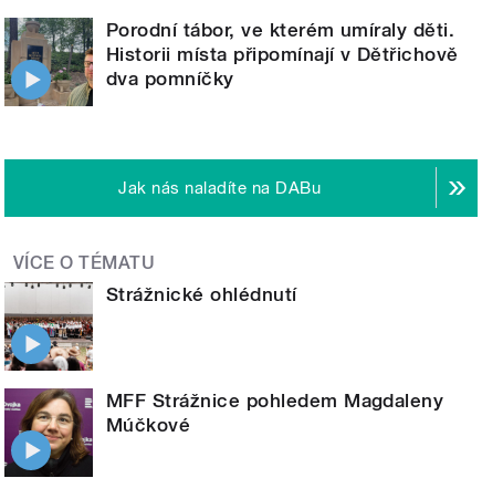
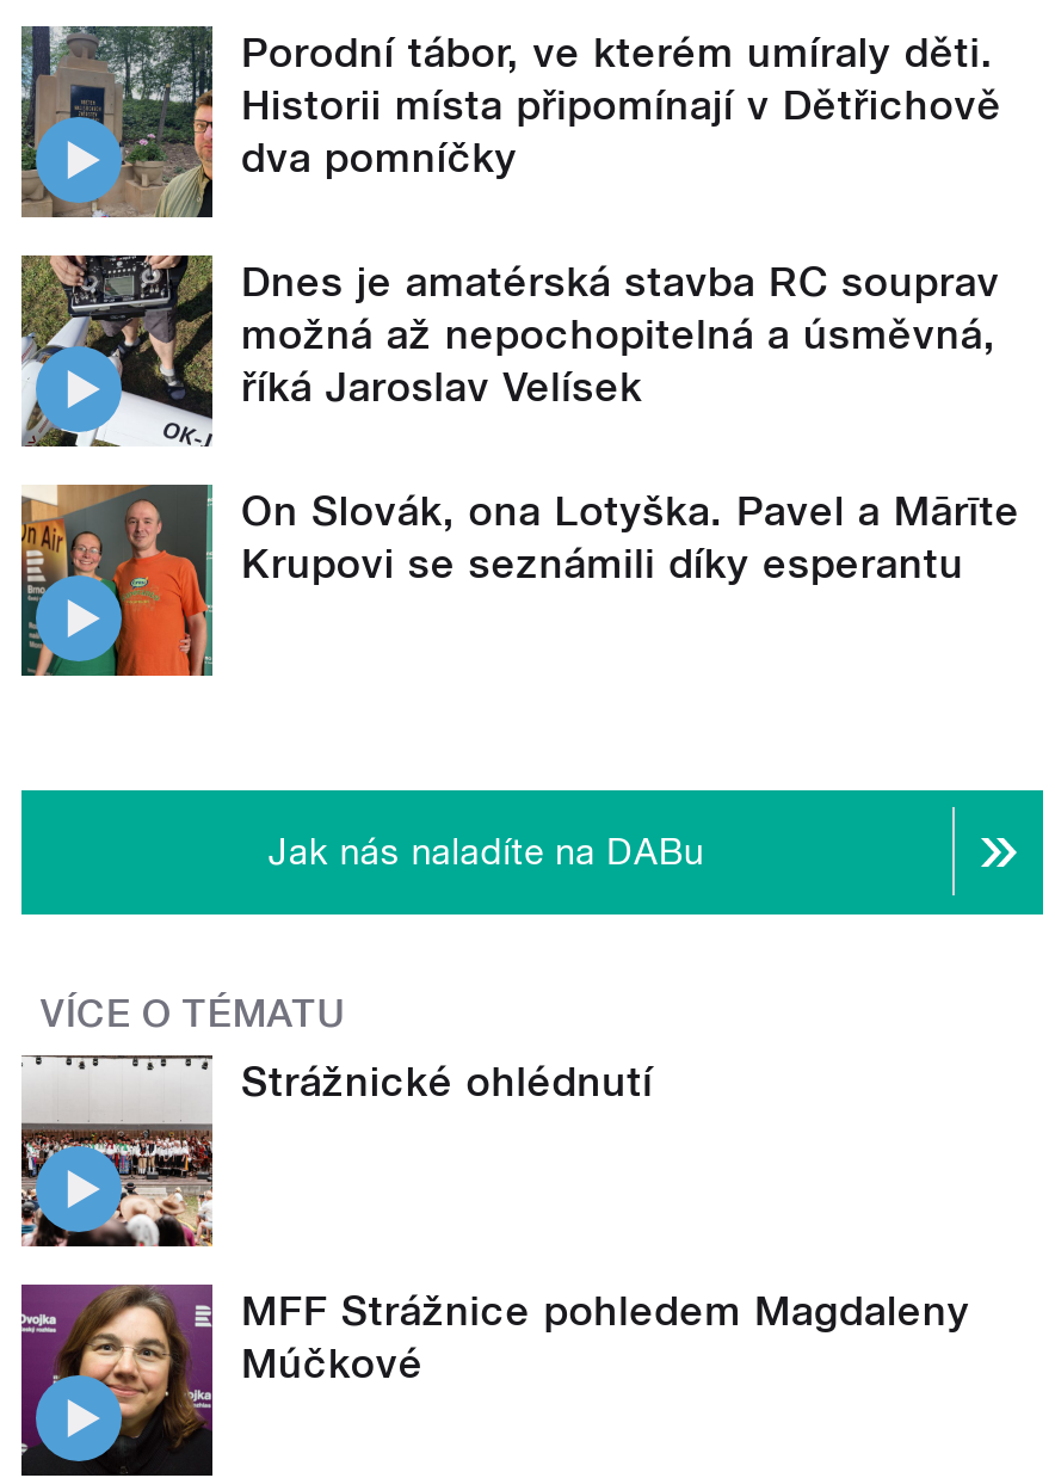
+ [image]
+ Dnes je amatérská stavba RC souprav
+ možná až nepochopitelná a úsměvná,
+ říká Jaroslav Velísek
+ On Slovák, ona Lotyška. Pavel a Mārīte
+ Krupovi se seznámili díky esperantu

+ [image]
